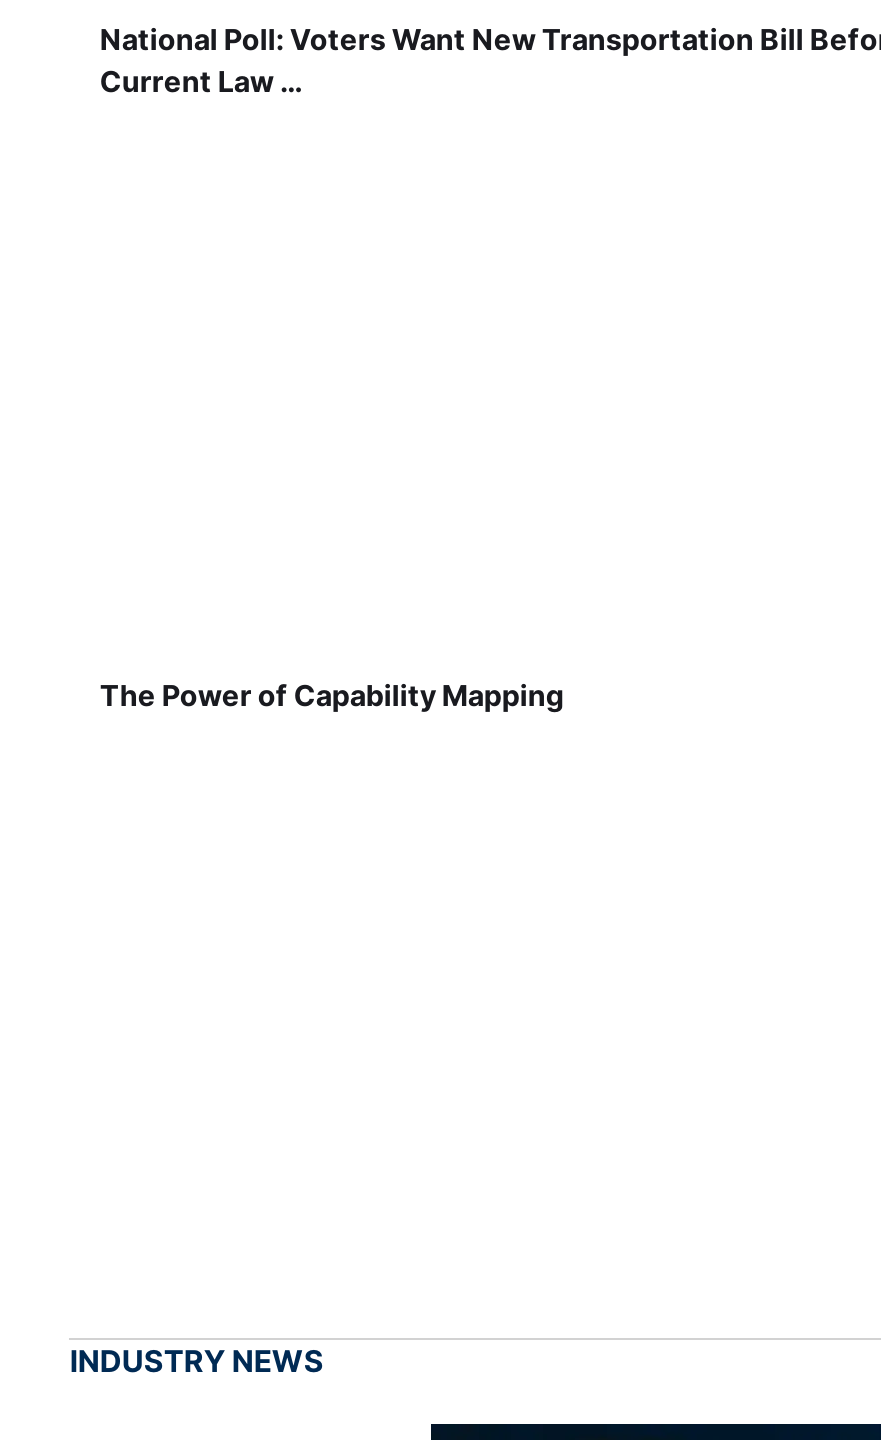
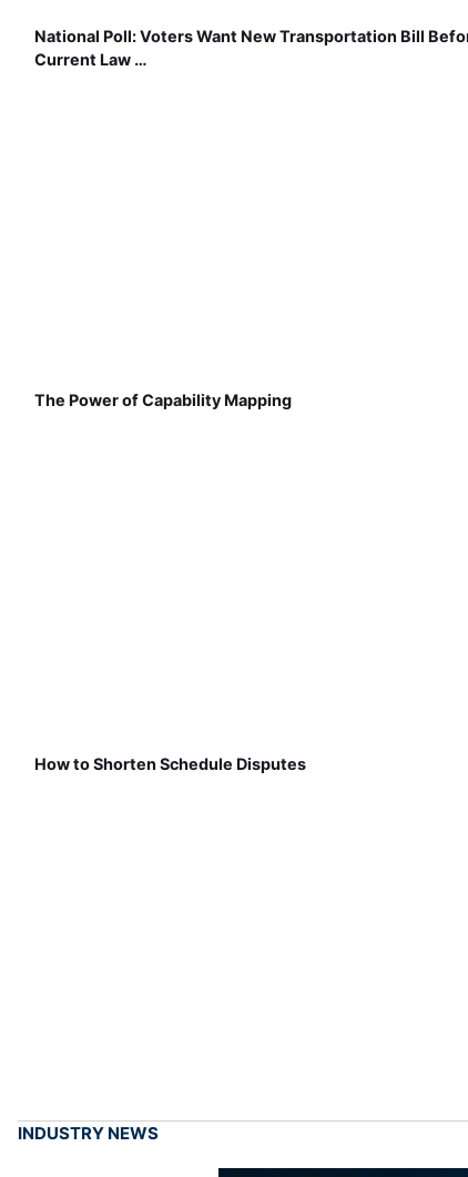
+ How to Shorten Schedule Disputes
